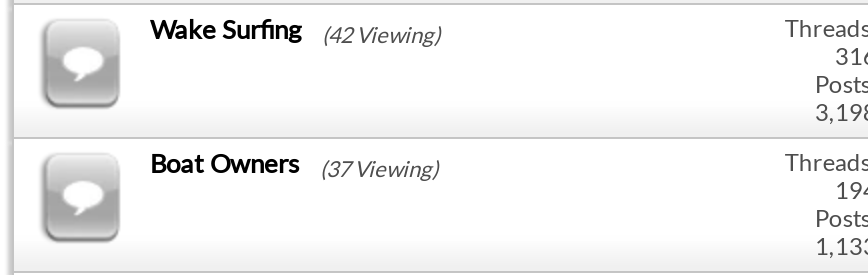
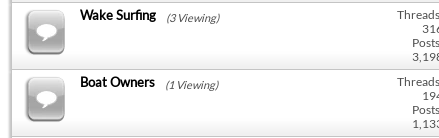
- Wake Surfing (42 Viewing)
+ Wake Surfing (3 Viewing)

- Boat Owners (37 Viewing)
+ Boat Owners (1 Viewing)
